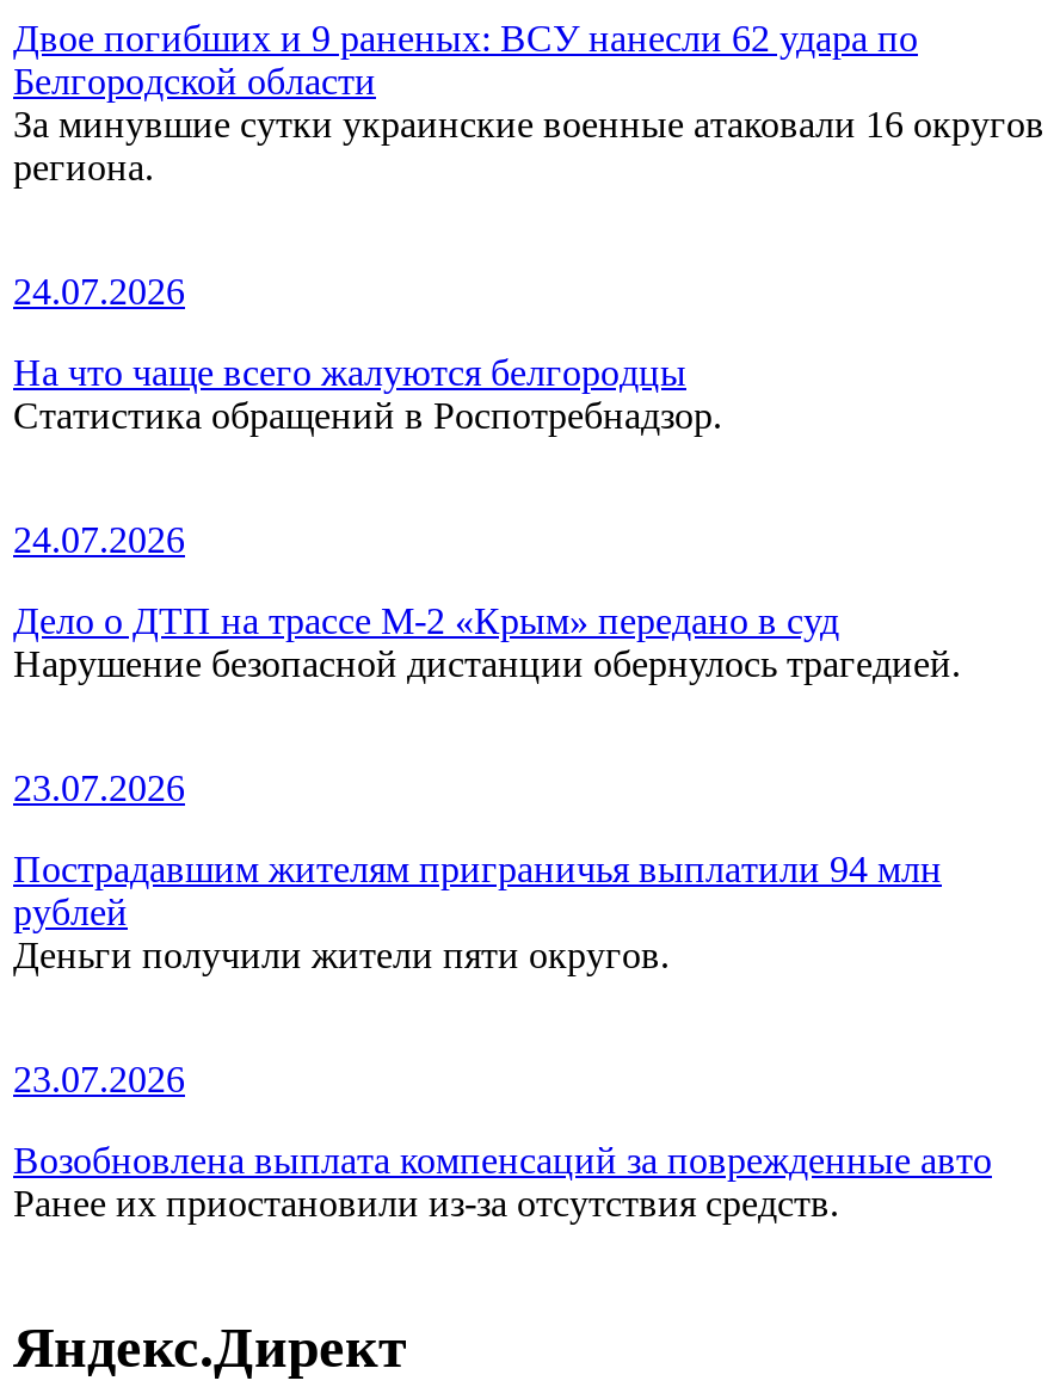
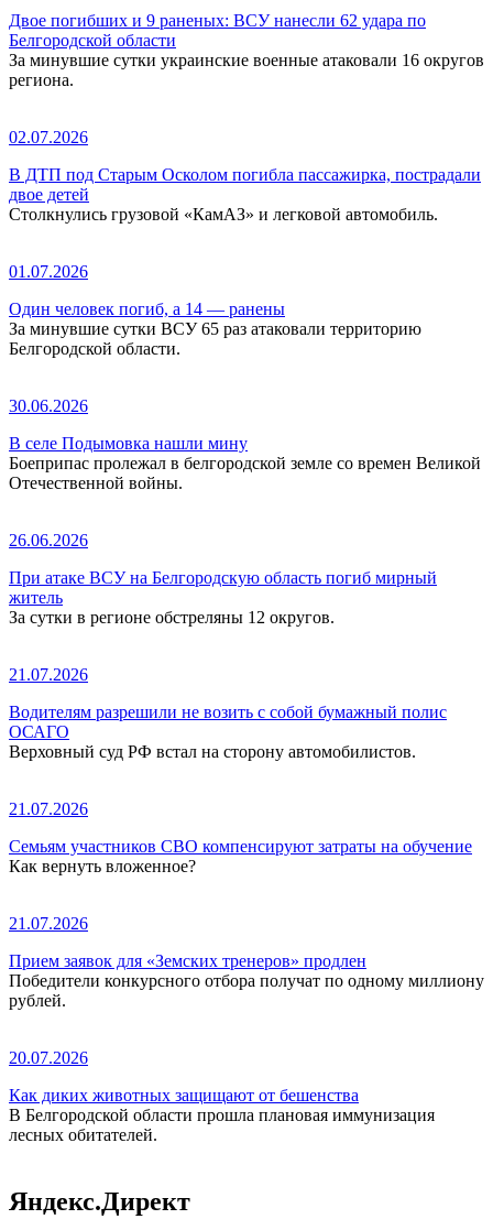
- 24.07.2026
- На что чаще всего жалуются белгородцы
- Статистика обращений в Роспотребнадзор.
- 24.07.2026
- Дело о ДТП на трассе М-2 «Крым» передано в суд
- Нарушение безопасной дистанции обернулось трагедией.
- 23.07.2026
- Пострадавшим жителям приграничья выплатили 94 млн
- рублей
- Деньги получили жители пяти округов.
- 23.07.2026
- Возобновлена выплата компенсаций за поврежденные авто
- Ранее их приостановили из-за отсутствия средств.
+ 02.07.2026
+ В ДТП под Старым Осколом погибла пассажирка, пострадали
+ двое детей
+ Столкнулись грузовой «КамАЗ» и легковой автомобиль.
+ 01.07.2026
+ Один человек погиб, а 14 — ранены
+ За минувшие сутки ВСУ 65 раз атаковали территорию
+ Белгородской области.
+ 30.06.2026
+ В селе Подымовка нашли мину
+ Боеприпас пролежал в белгородской земле со времен Великой
+ Отечественной войны.
+ 26.06.2026
+ При атаке ВСУ на Белгородскую область погиб мирный
+ житель
+ За сутки в регионе обстреляны 12 округов.
+ 21.07.2026
+ Водителям разрешили не возить с собой бумажный полис
+ ОСАГО
+ Верховный суд РФ встал на сторону автомобилистов.
+ 21.07.2026
+ Семьям участников СВО компенсируют затраты на обучение
+ Как вернуть вложенное?
+ 21.07.2026
+ Прием заявок для «Земских тренеров» продлен
+ Победители конкурсного отбора получат по одному миллиону
+ рублей.
+ 20.07.2026
+ Как диких животных защищают от бешенства
+ В Белгородской области прошла плановая иммунизация
+ лесных обитателей.
